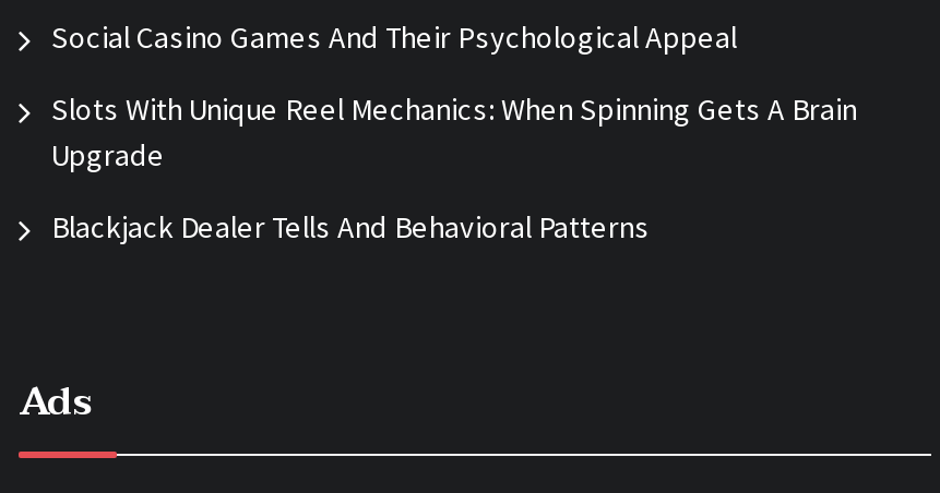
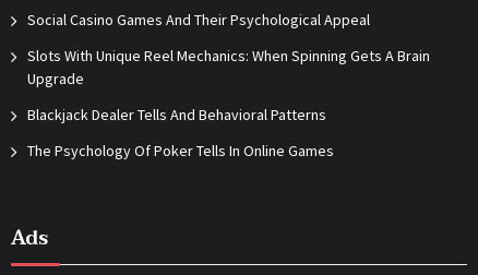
+ The Psychology Of Poker Tells In Online Games
